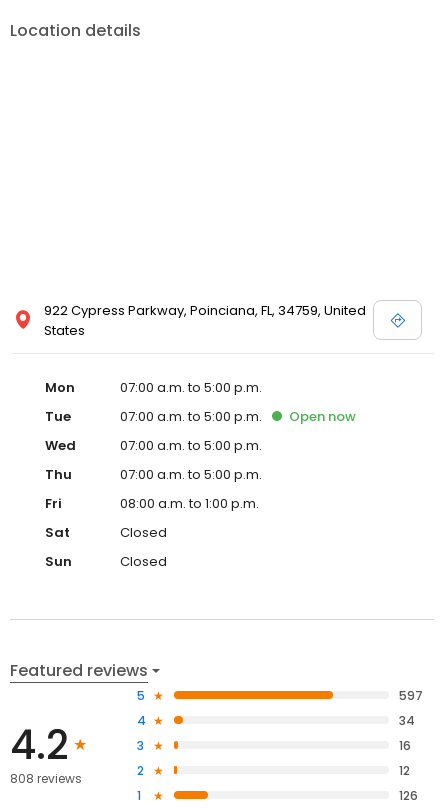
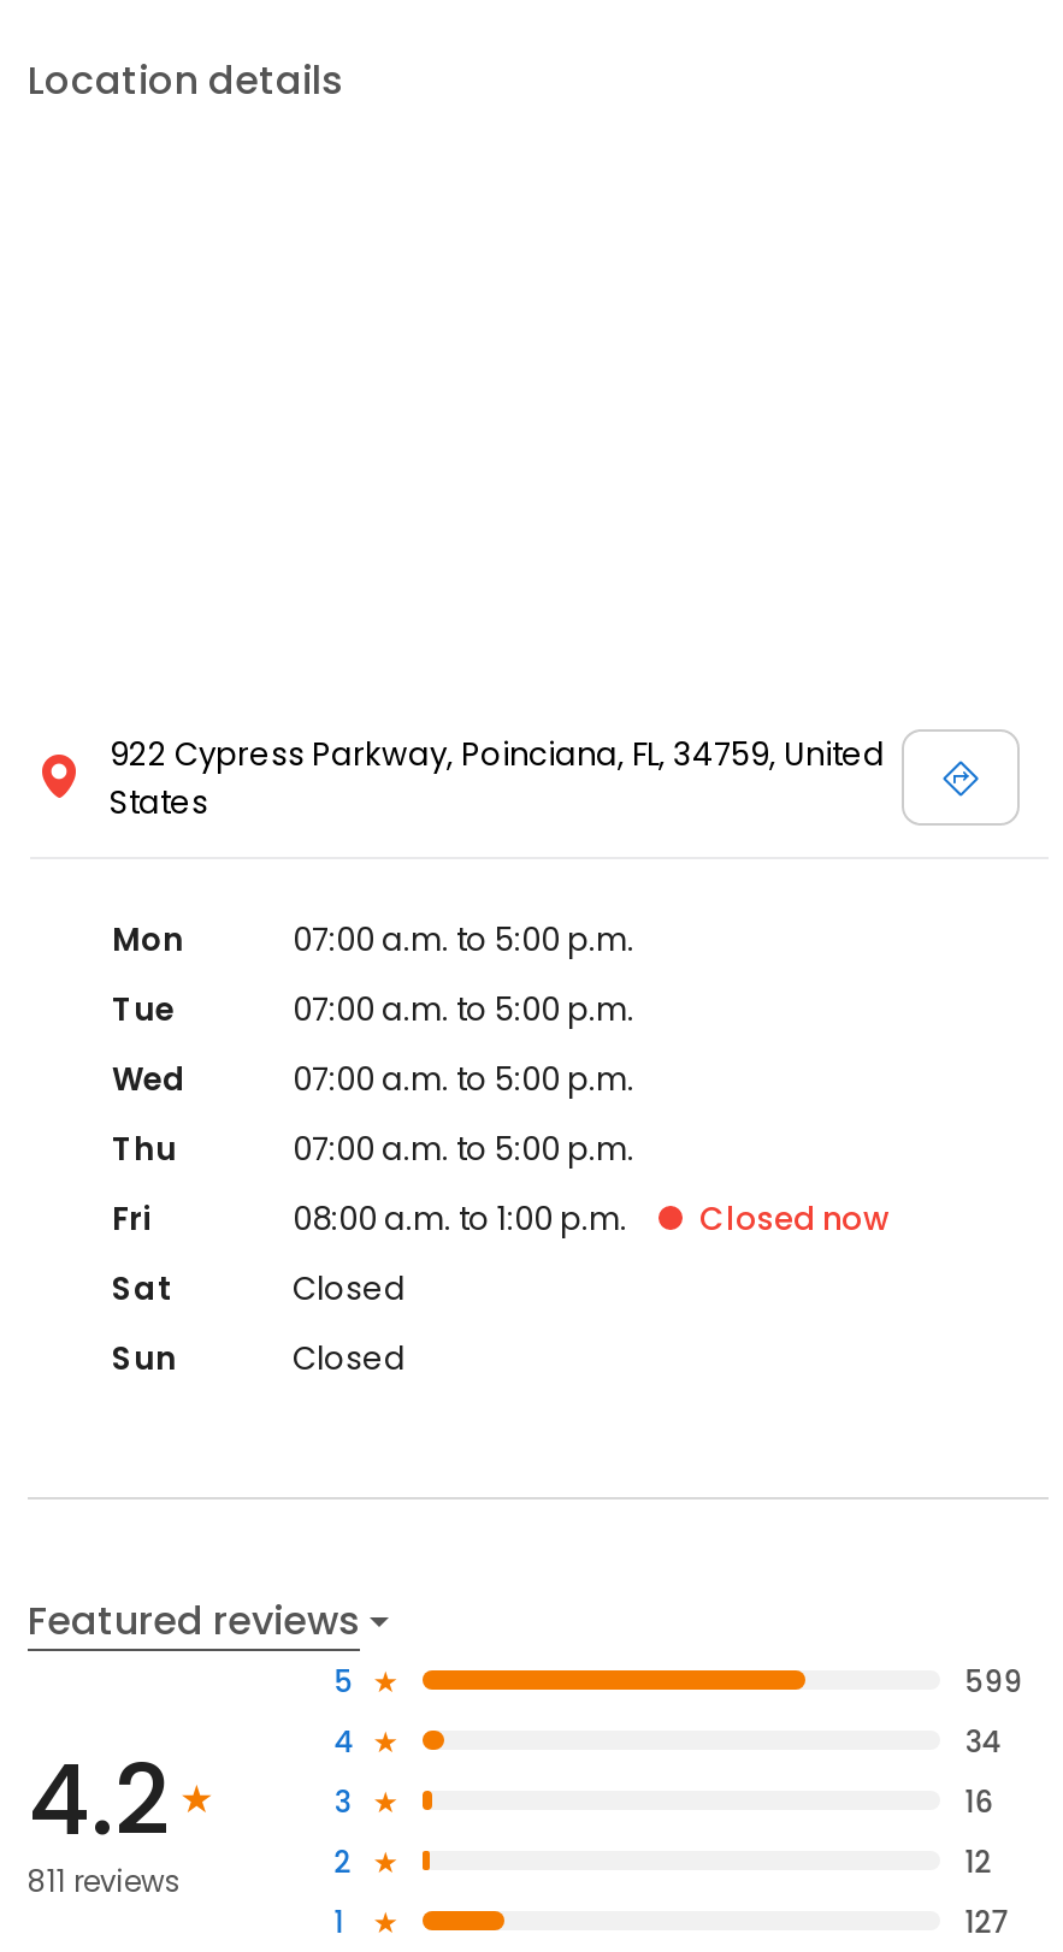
- Open now

+ Closed now

- 597
+ 599

- 808 reviews
+ 811 reviews

- 126
+ 127
